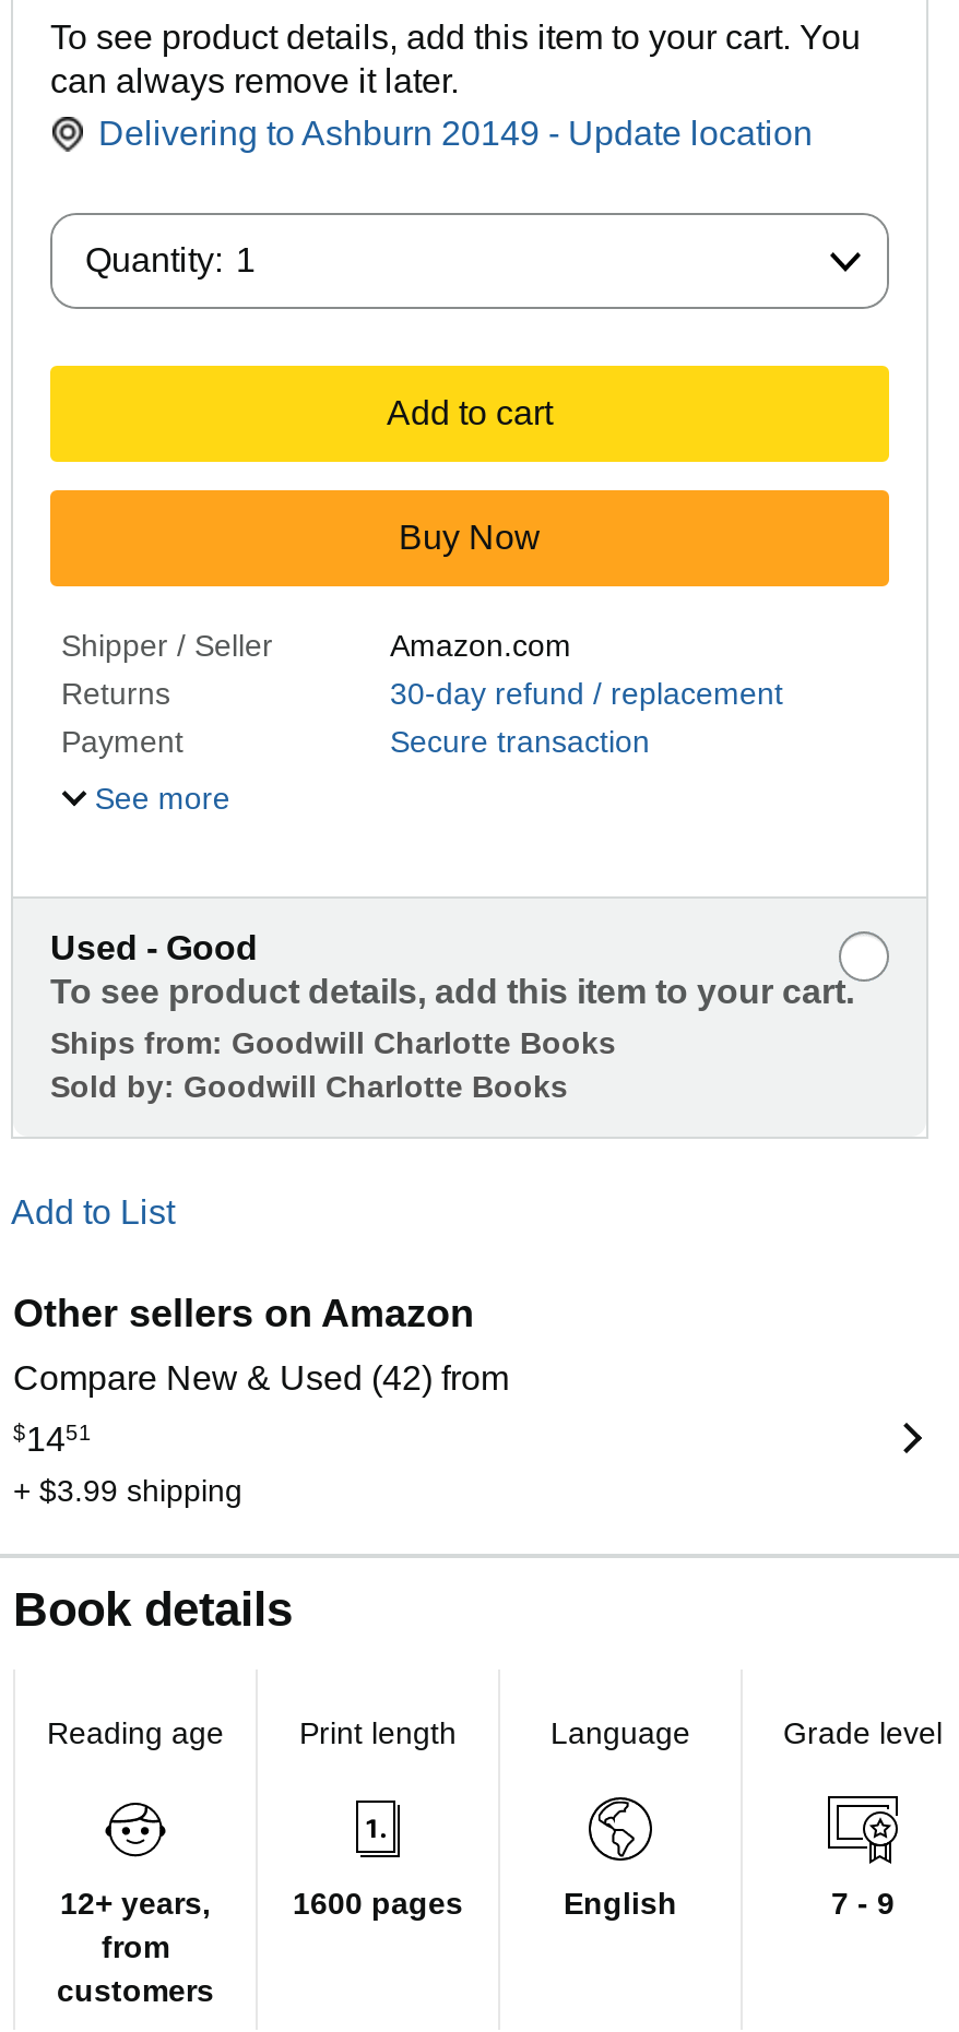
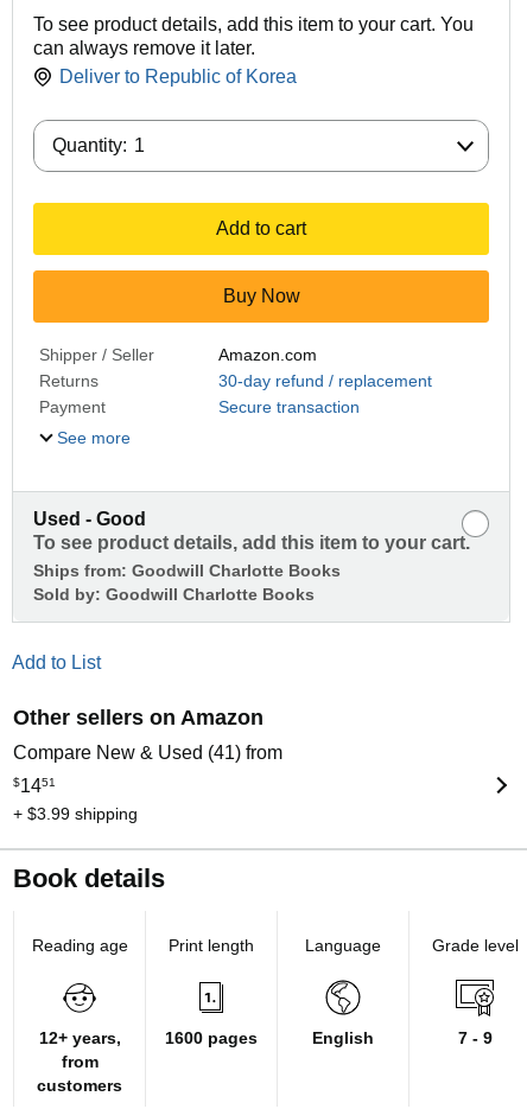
- Delivering to Ashburn 20149 - Update location
+ Deliver to Republic of Korea

- Compare New & Used (42) from
+ Compare New & Used (41) from
